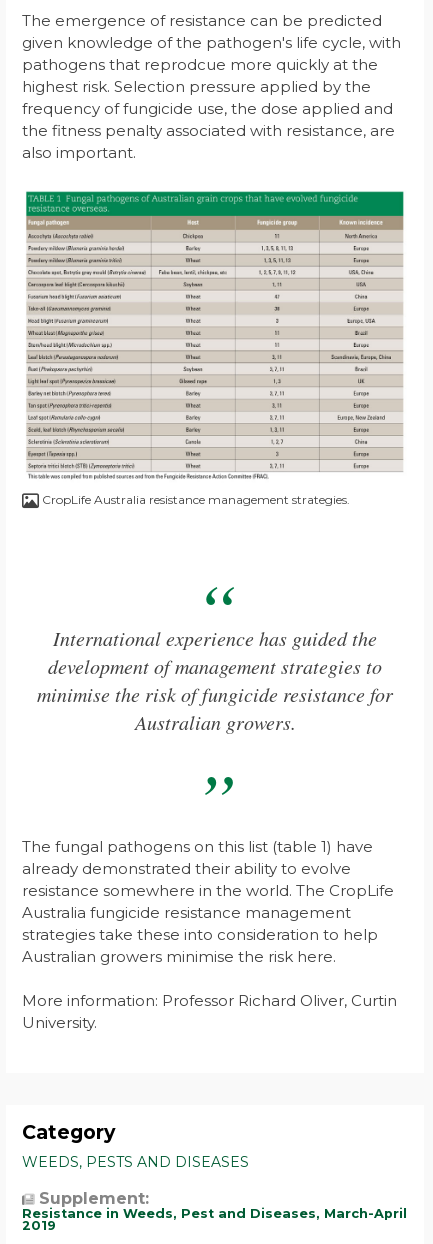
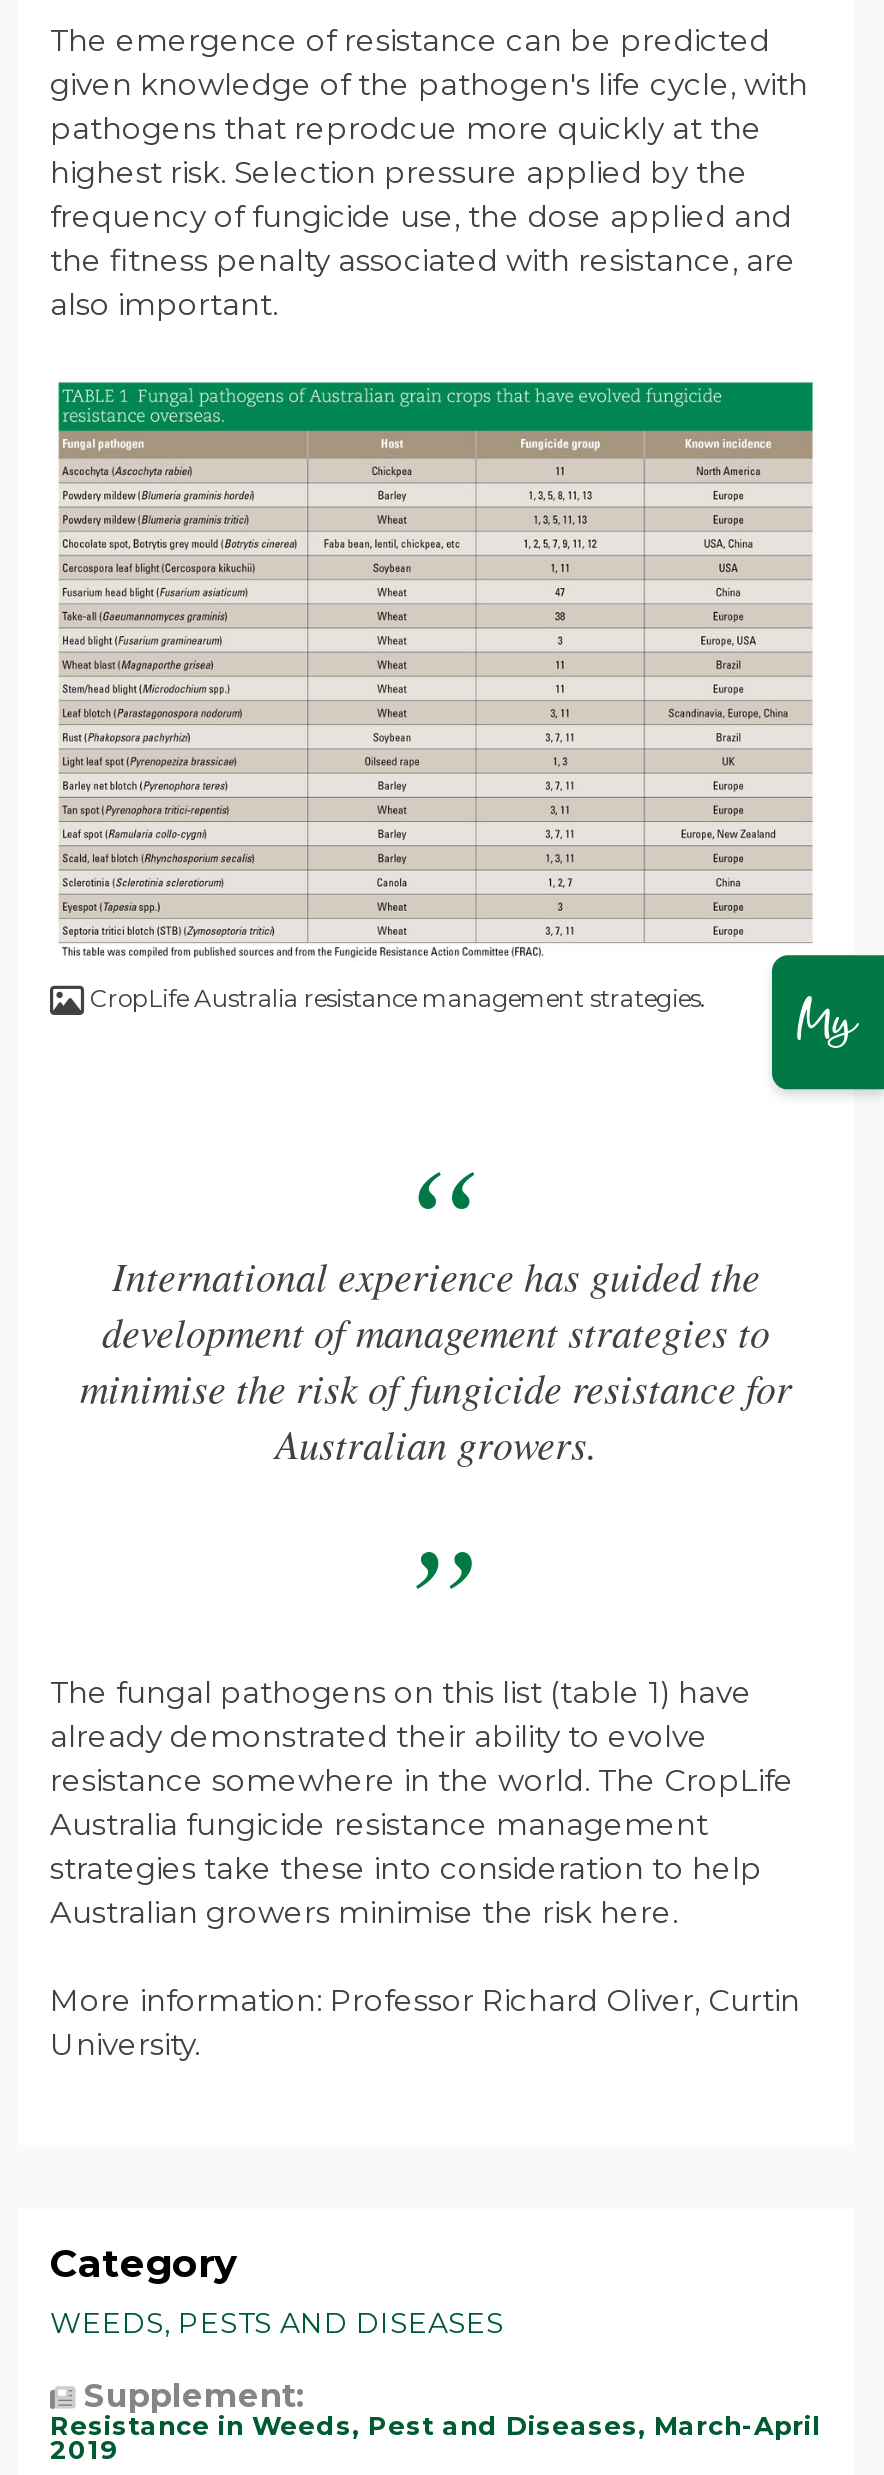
+ [image]
